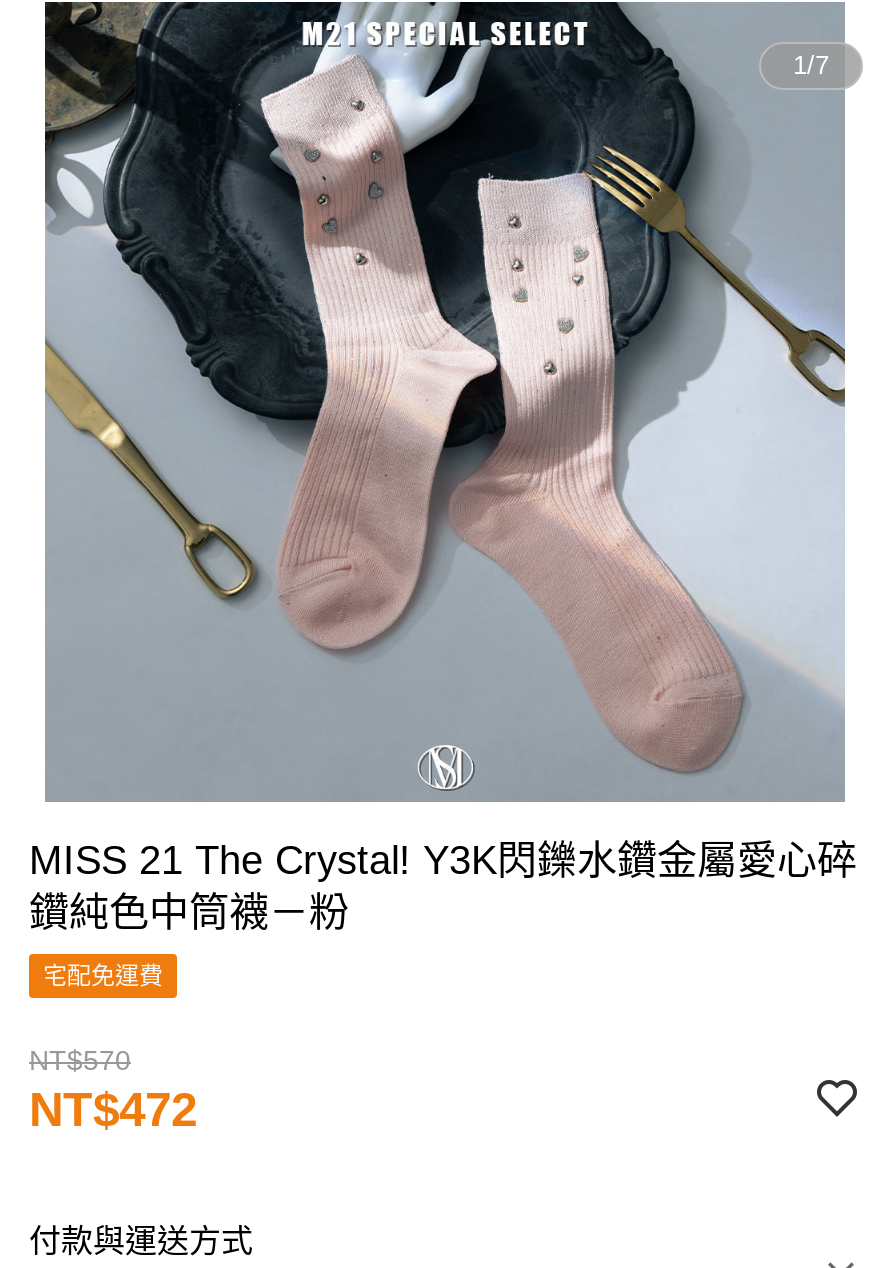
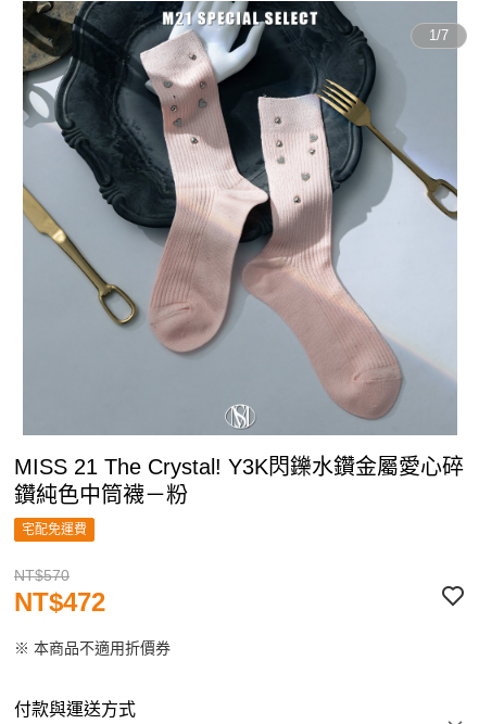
+ ※ 本商品不適用折價券
